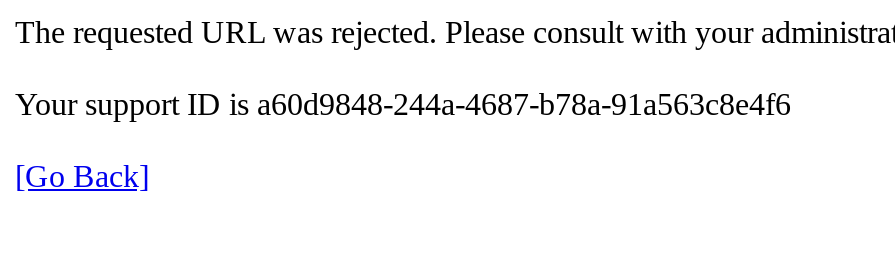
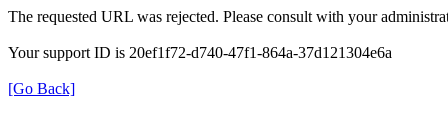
- Your support ID is a60d9848-244a-4687-b78a-91a563c8e4f6
+ Your support ID is 20ef1f72-d740-47f1-864a-37d121304e6a
